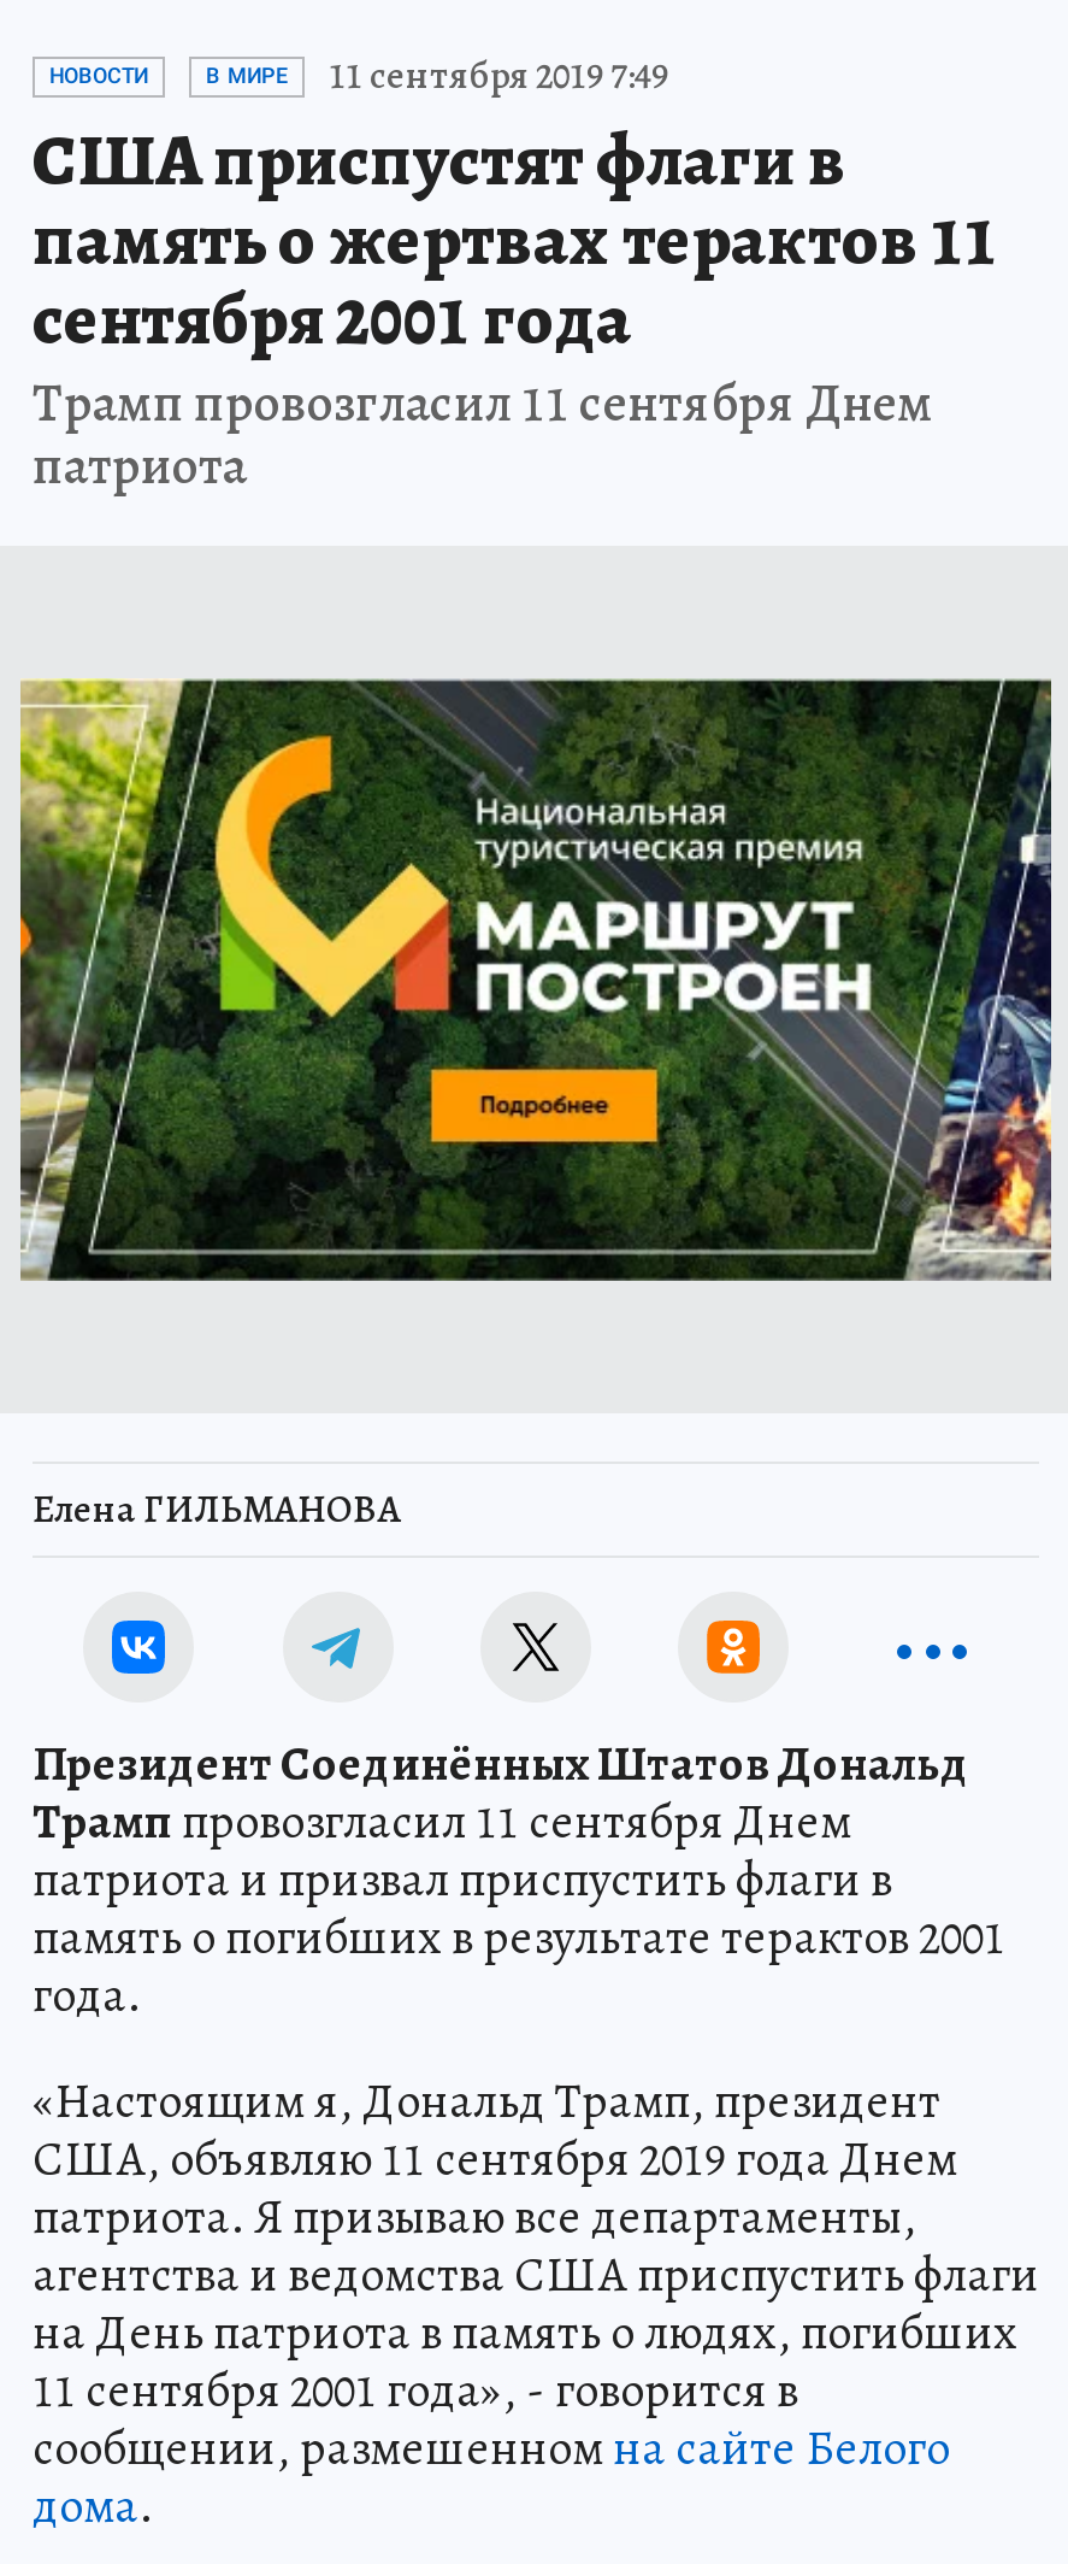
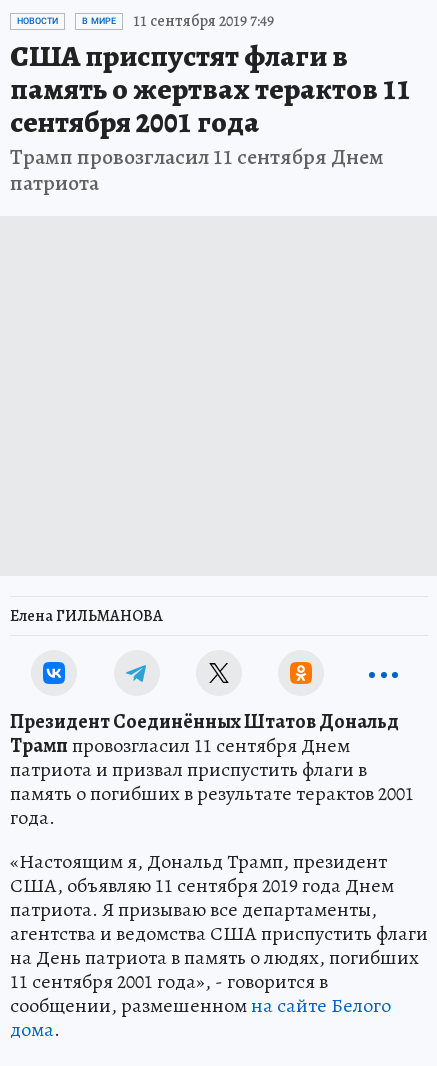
- [image]
